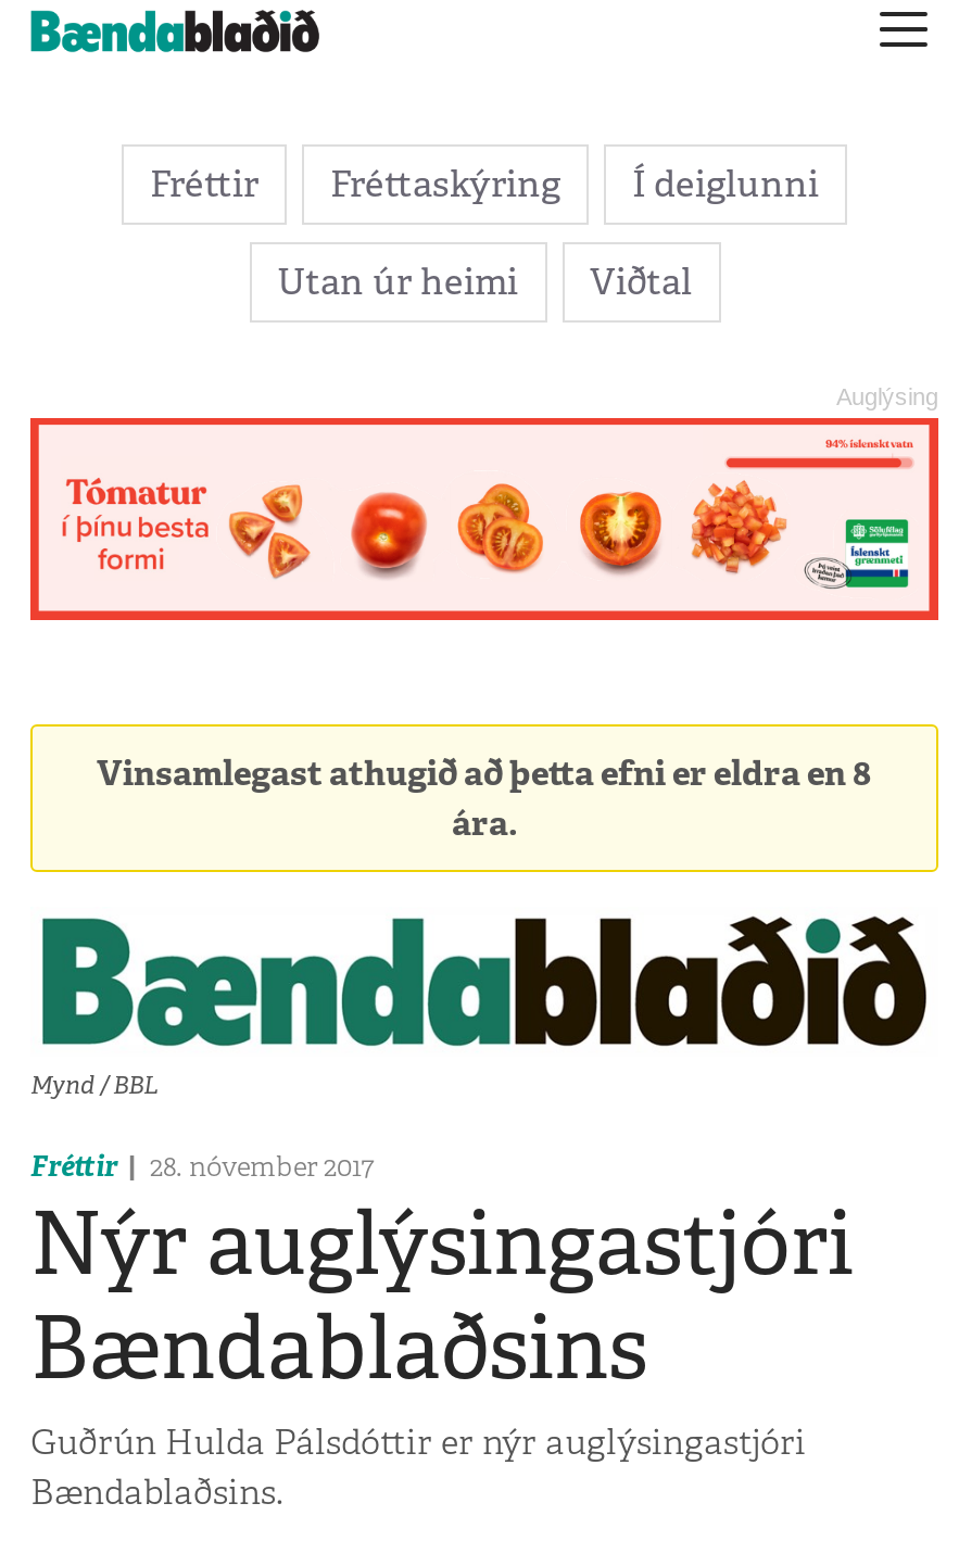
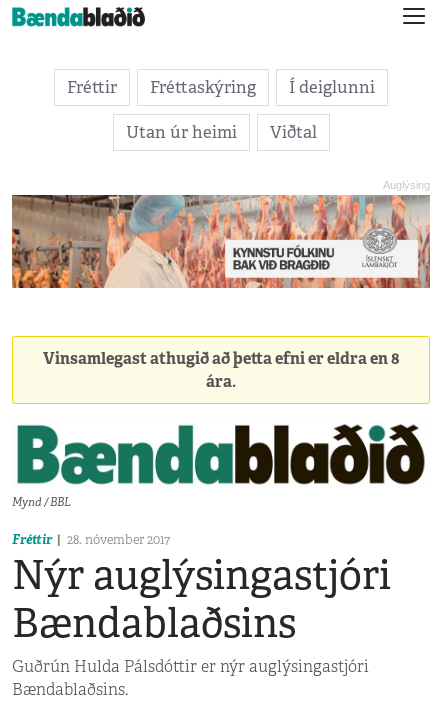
- [image]
+ [image]
